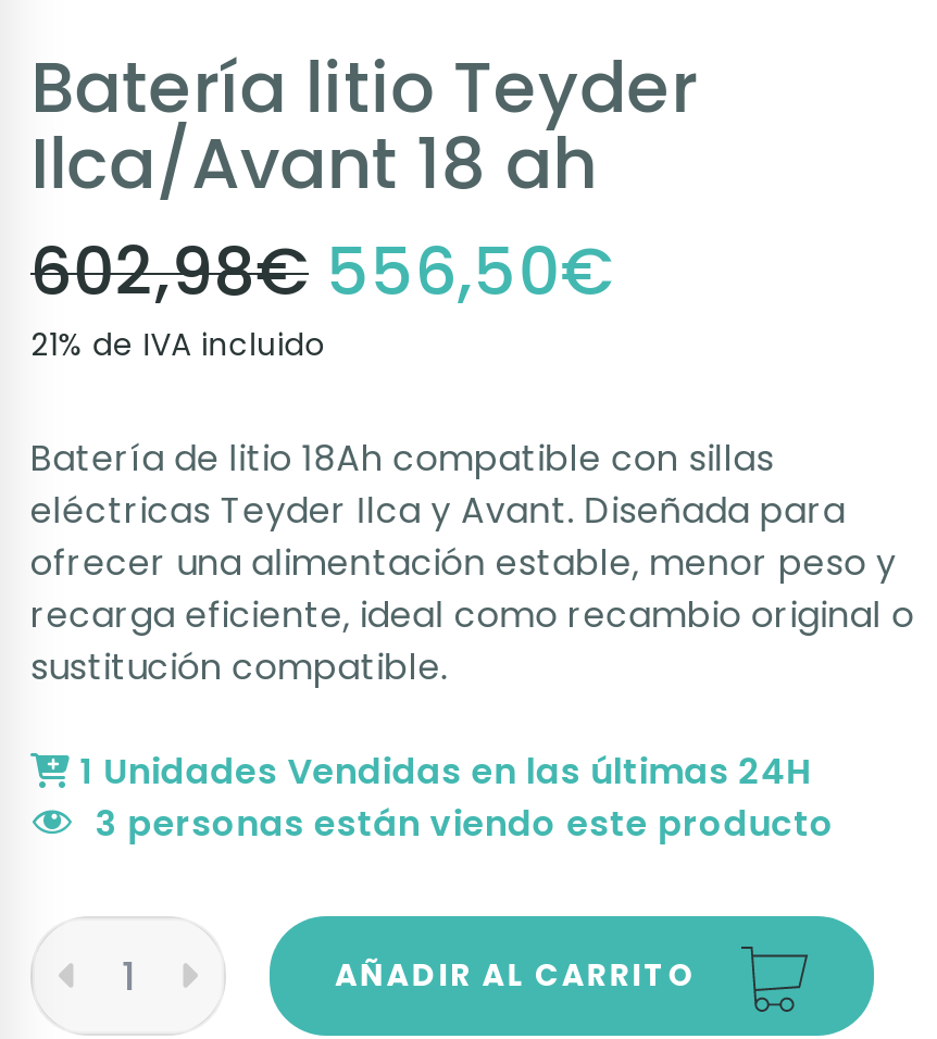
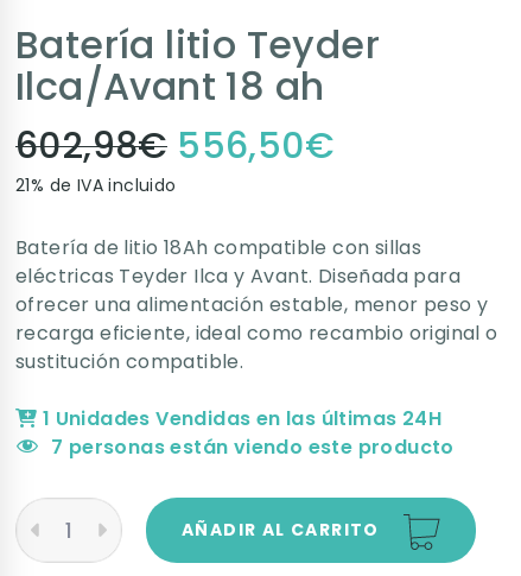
- 3 personas están viendo este producto
+ 7 personas están viendo este producto
